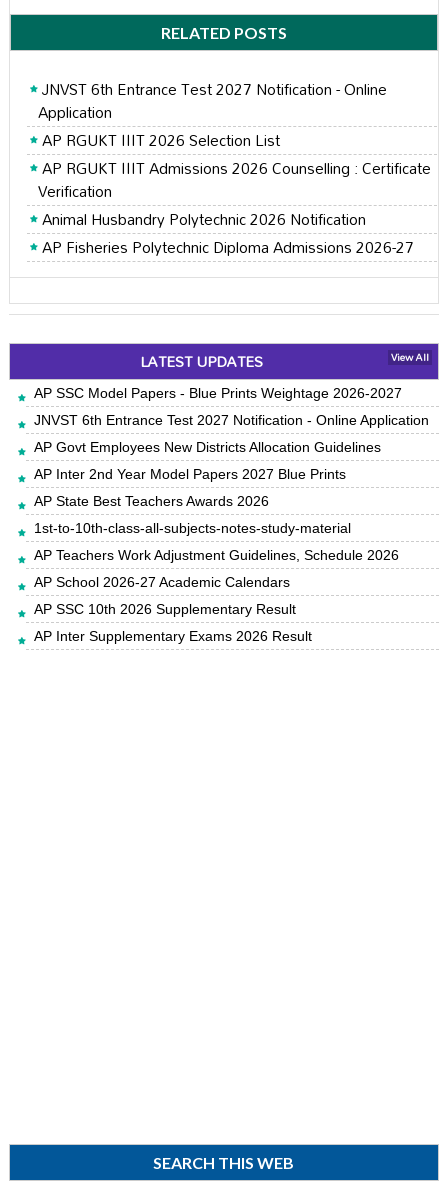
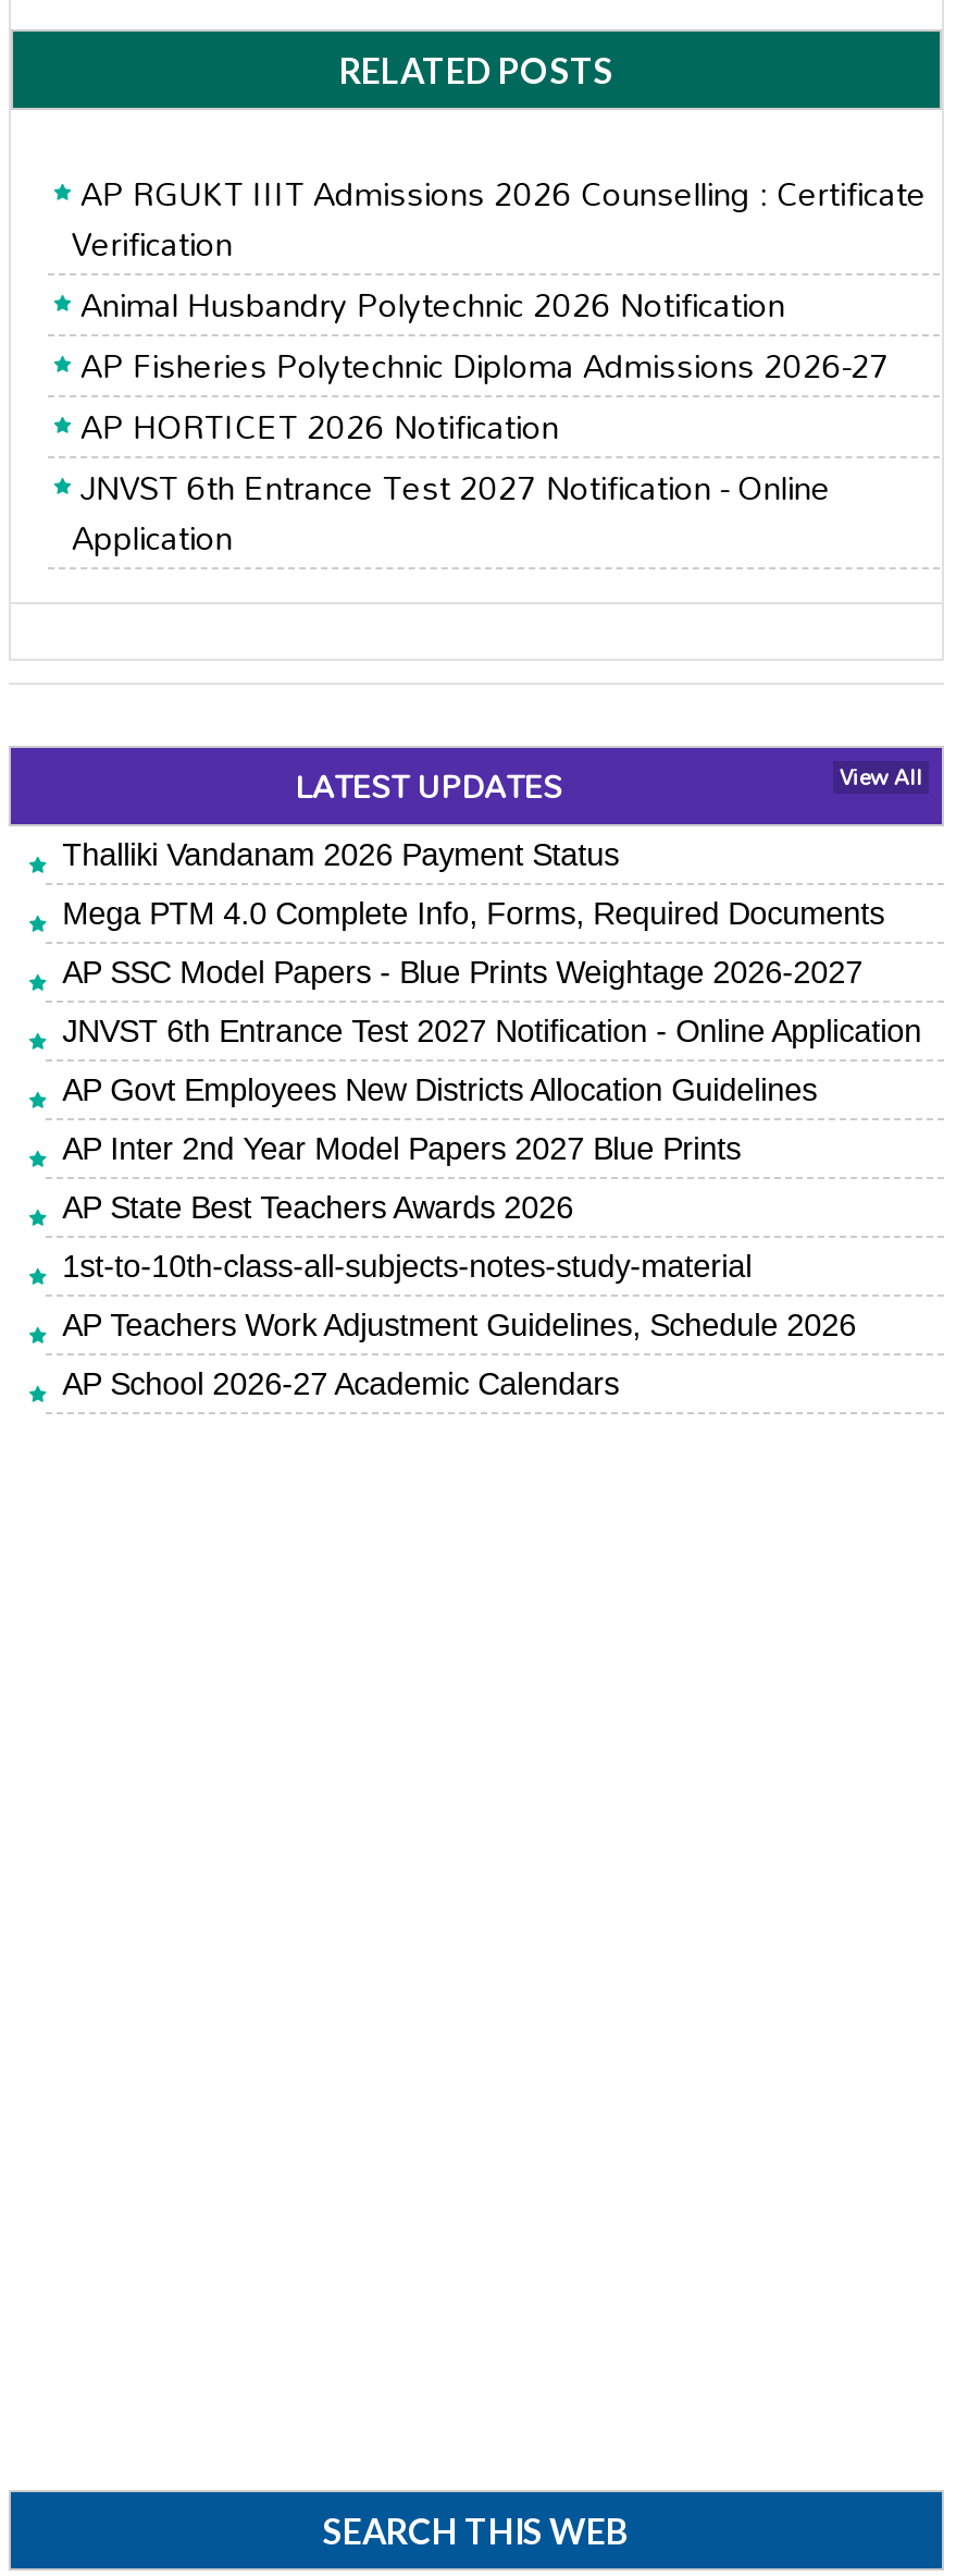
moved down: JNVST 6th Entrance Test 2027 Notification - Online | Application

- AP RGUKT IIIT 2026 Selection List

moved up: AP RGUKT IIIT Admissions 2026 Counselling : Certificate | Animal Husbandry Polytechnic 2026 Notification | AP Fisheries Polytechnic Diploma Admissions 2026-27

+ AP HORTICET 2026 Notification

+ Thalliki Vandanam 2026 Payment Status
+ Mega PTM 4.0 Complete Info, Forms, Required Documents

moved down: AP SSC Model Papers - Blue Prints Weightage 2026-2027 | JNVST 6th Entrance Test 2027 Notification - Online Application | AP Govt Employees New Districts Allocation Guidelines | AP Inter 2nd Year Model Papers 2027 Blue Prints | AP State Best Teachers Awards 2026 | 1st-to-10th-class-all-subjects-notes-study-material | AP Teachers Work Adjustment Guidelines, Schedule 2026 | AP School 2026-27 Academic Calendars

- AP SSC 10th 2026 Supplementary Result
- AP Inter Supplementary Exams 2026 Result
